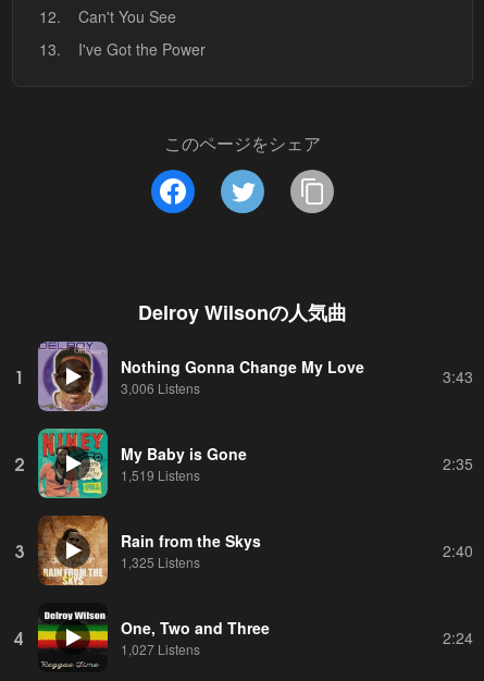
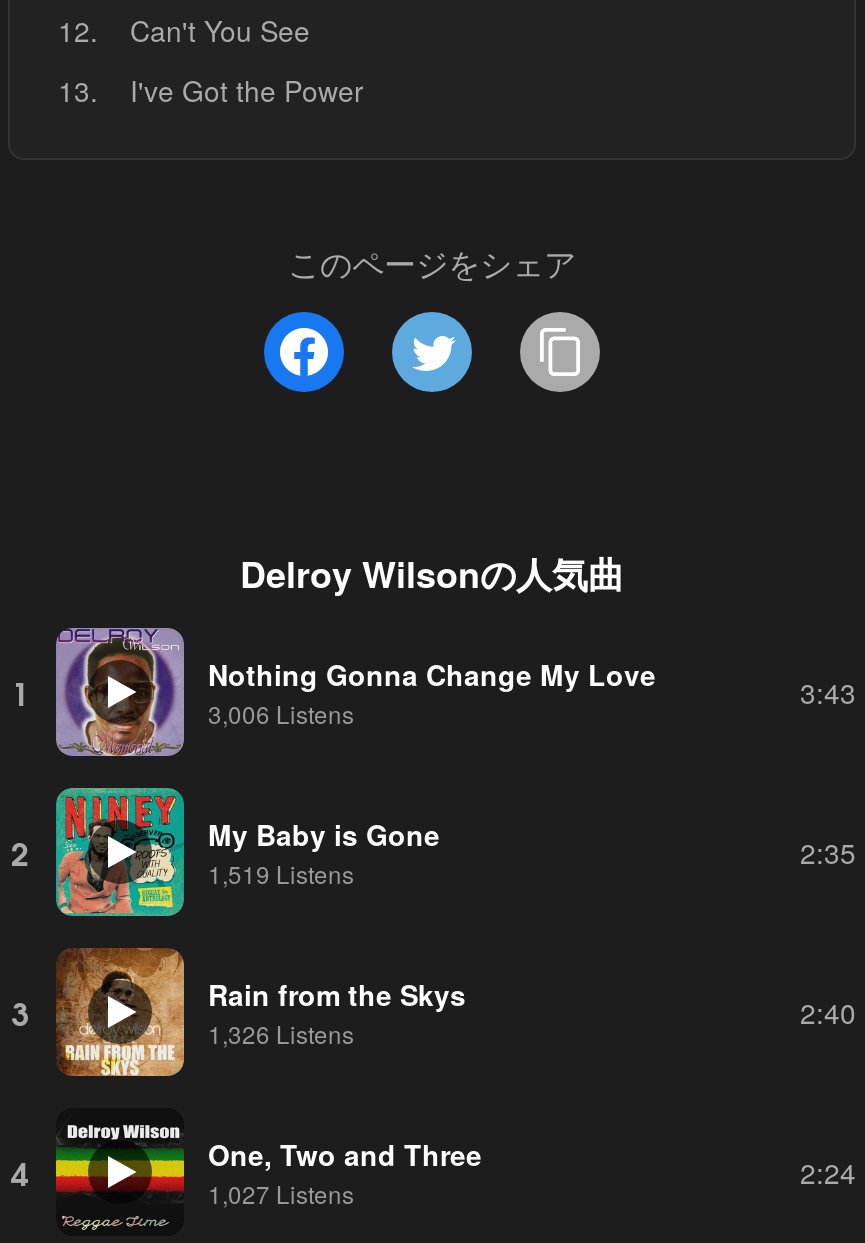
- 1,325 Listens
+ 1,326 Listens
